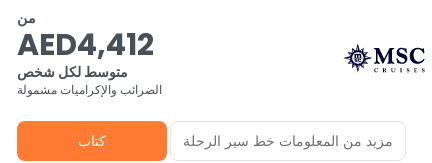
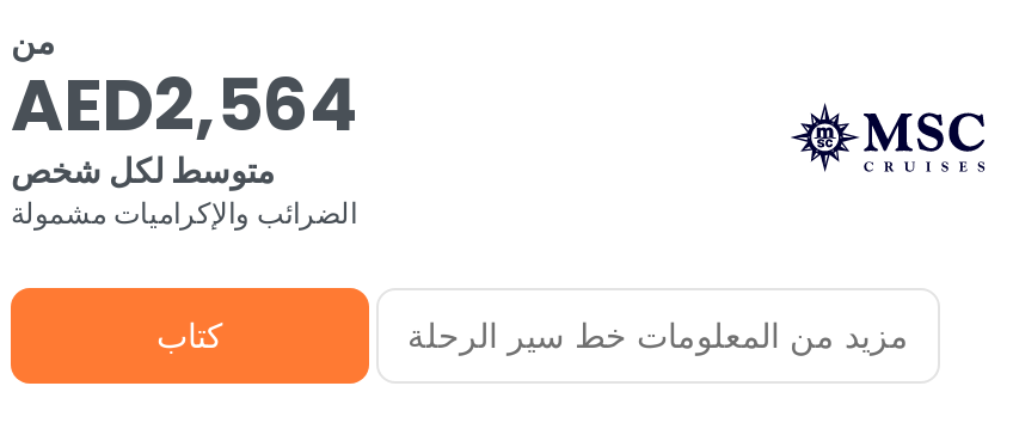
- AED4,412
+ AED2,564
